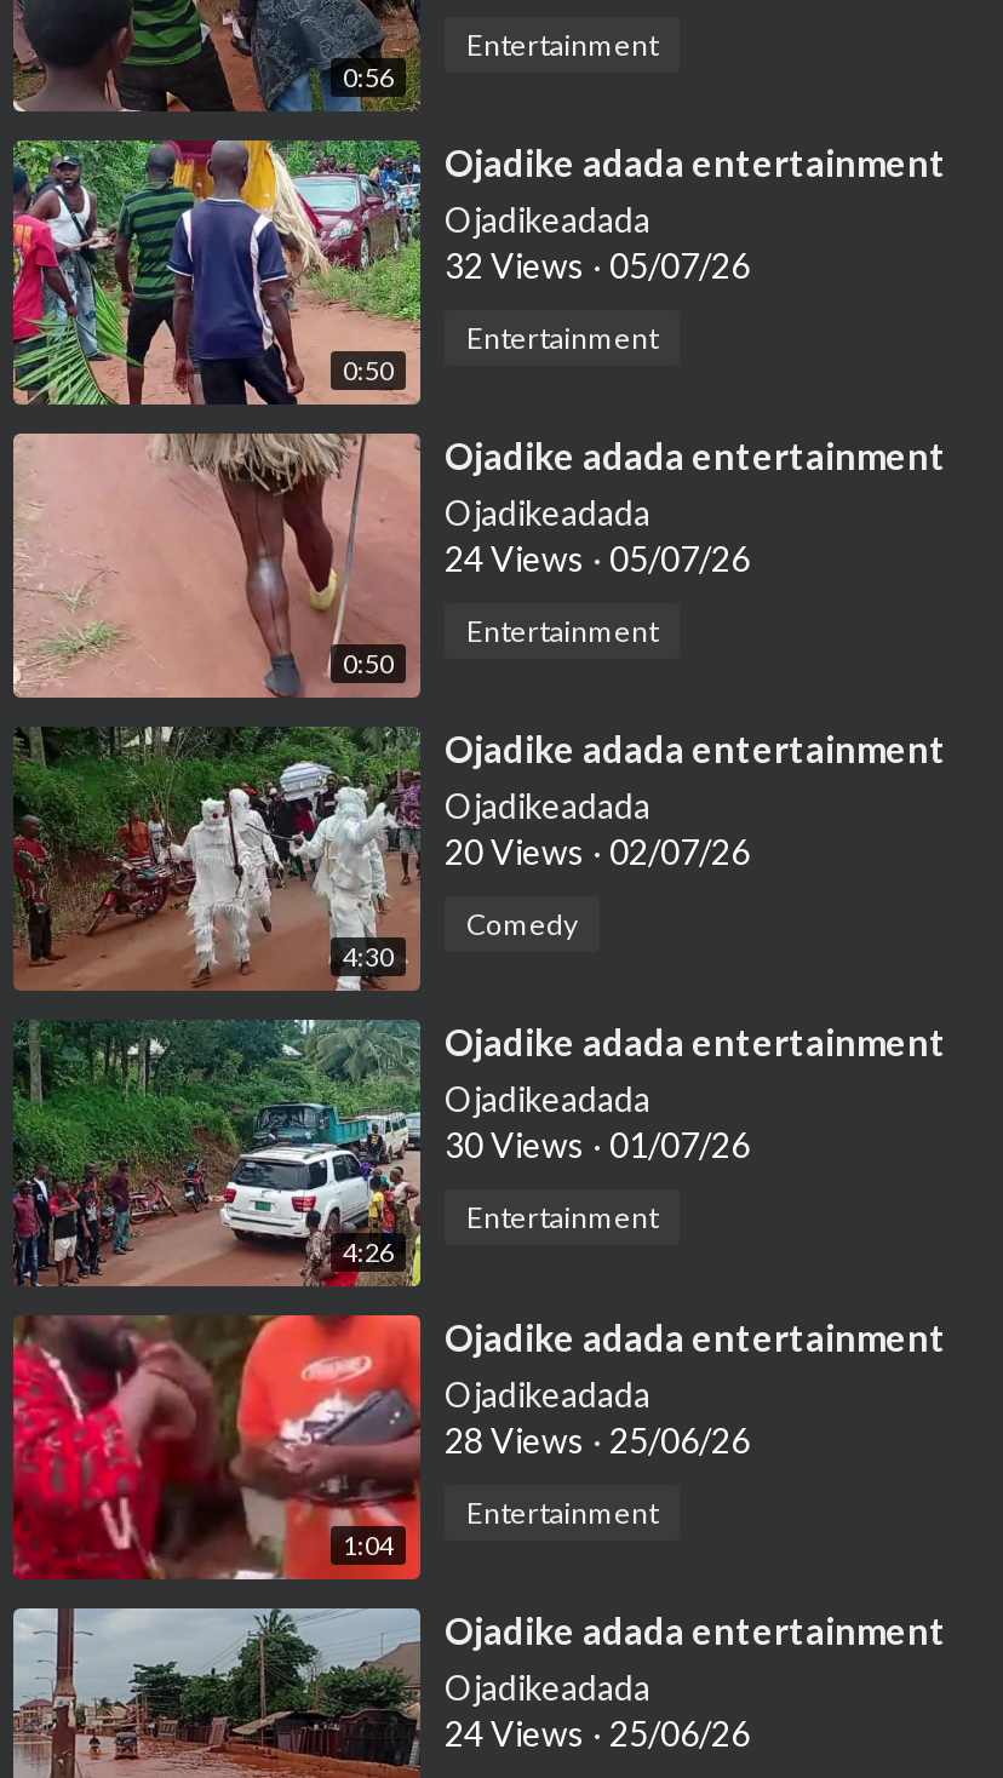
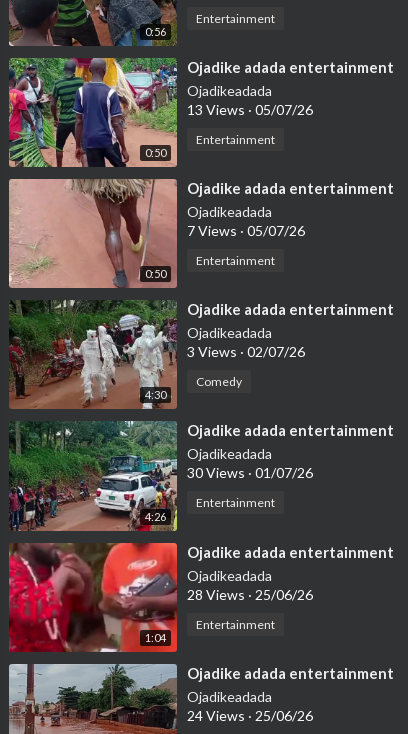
- 32 Views · 05/07/26
+ 13 Views · 05/07/26

- 24 Views · 05/07/26
+ 7 Views · 05/07/26

- 20 Views · 02/07/26
+ 3 Views · 02/07/26
